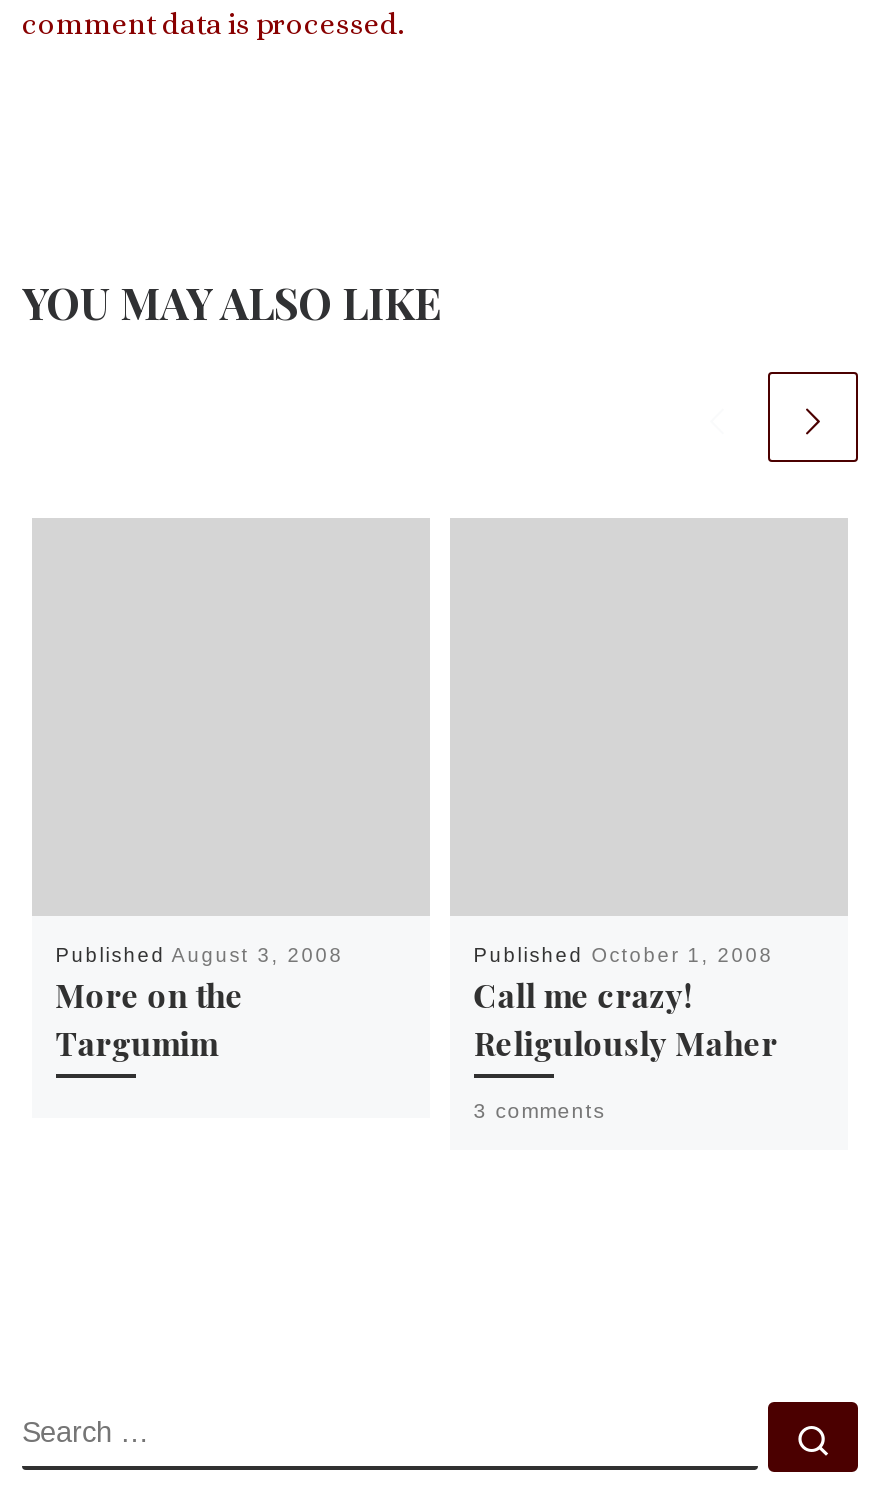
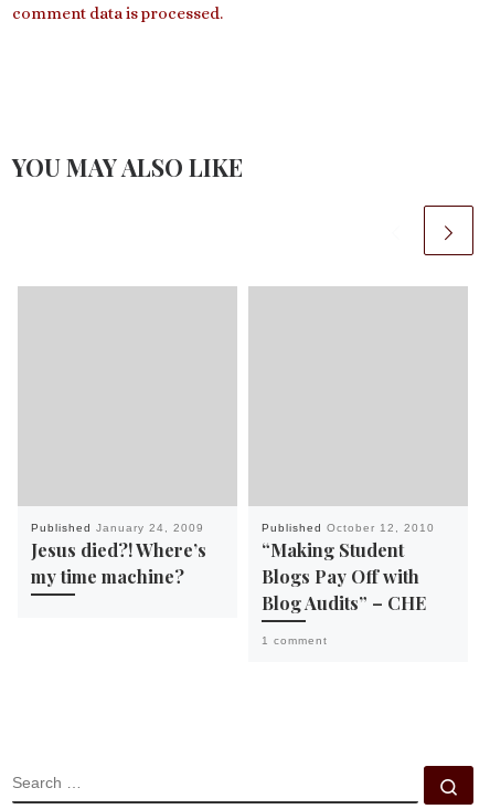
- Published August 3, 2008
- More on the
- Targumim
+ Published January 24, 2009
+ Jesus died?! Where’s
+ my time machine?

- Published October 1, 2008
- Call me crazy!
- Religulously Maher
+ Published October 12, 2010
+ “Making Student
+ Blogs Pay Off with
+ Blog Audits” – CHE

- 3 comments
+ 1 comment
